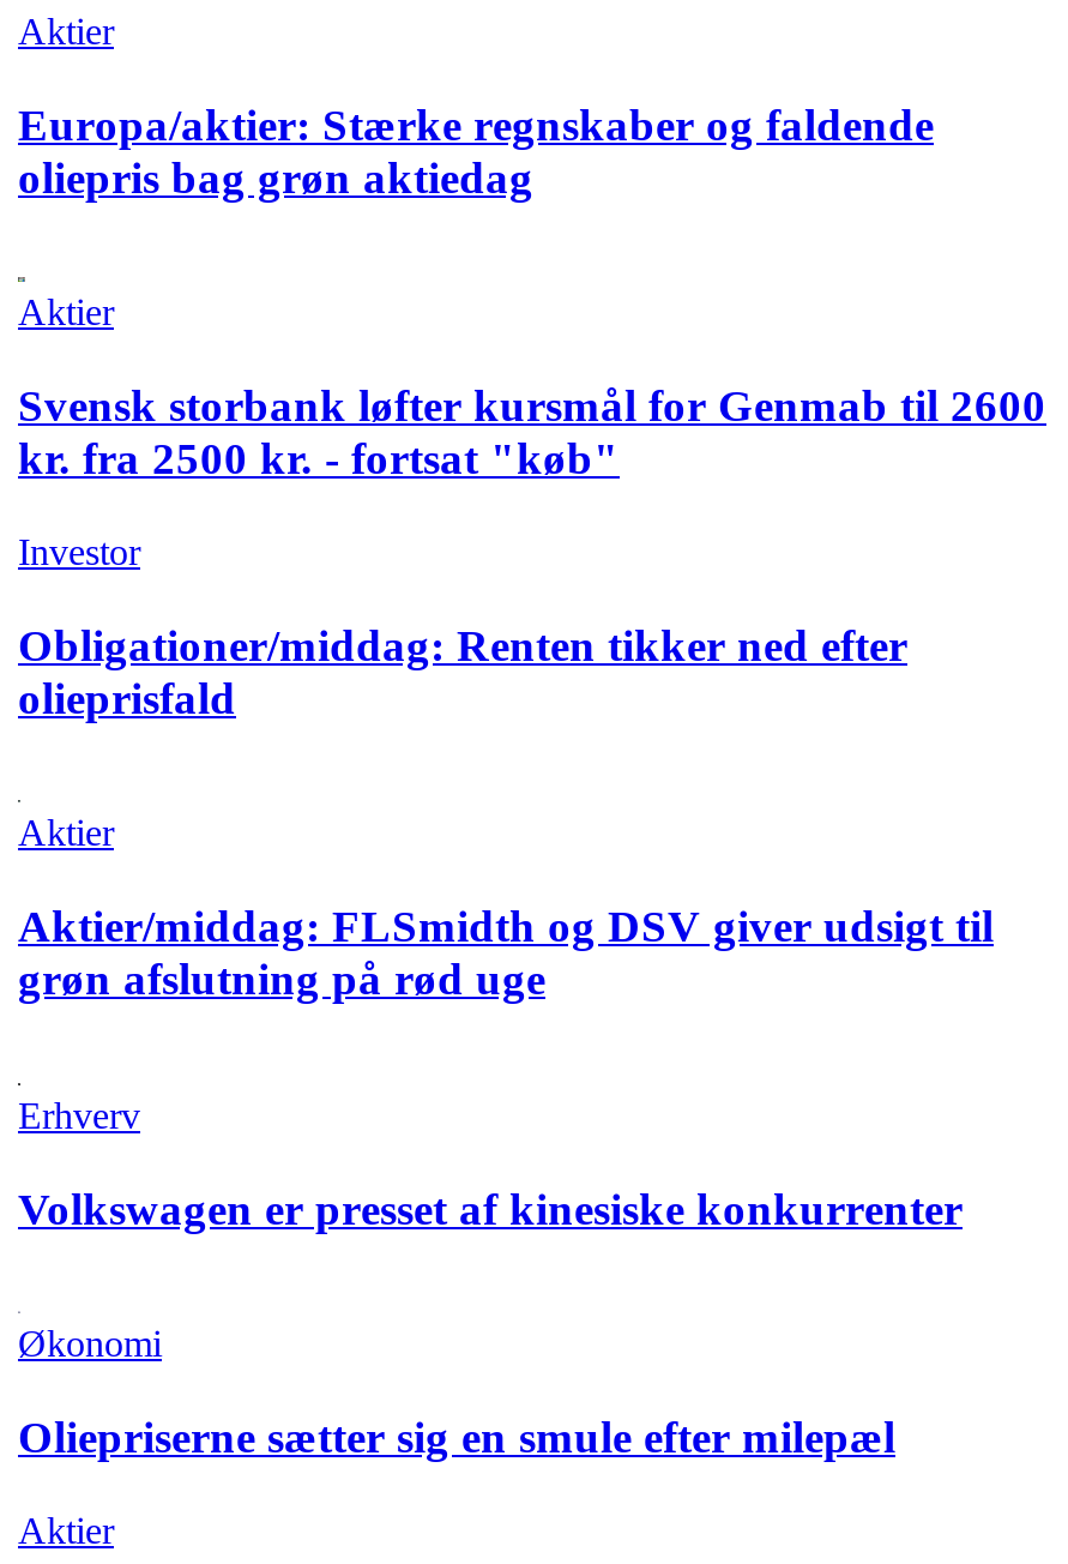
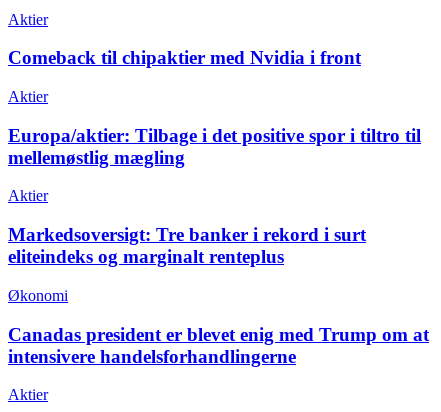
- Europa/aktier: Stærke regnskaber og faldende
- oliepris bag grøn aktiedag
+ Comeback til chipaktier med Nvidia i front

- Svensk storbank løfter kursmål for Genmab til 2600
- kr. fra 2500 kr. - fortsat "køb"
- Investor
- Obligationer/middag: Renten tikker ned efter
- olieprisfald
+ Europa/aktier: Tilbage i det positive spor i tiltro til
+ mellemøstlig mægling

- Aktier/middag: FLSmidth og DSV giver udsigt til
- grøn afslutning på rød uge
- Erhverv
- Volkswagen er presset af kinesiske konkurrenter
+ Markedsoversigt: Tre banker i rekord i surt
+ eliteindeks og marginalt renteplus

moved up: Økonomi

- Oliepriserne sætter sig en smule efter milepæl
+ Canadas president er blevet enig med Trump om at
+ intensivere handelsforhandlingerne
